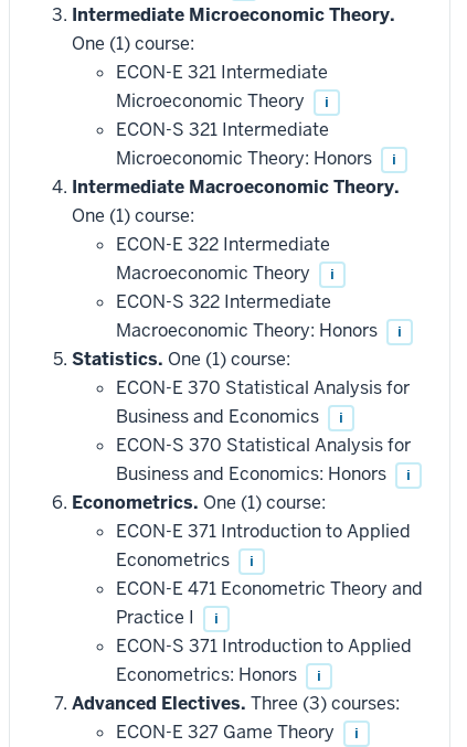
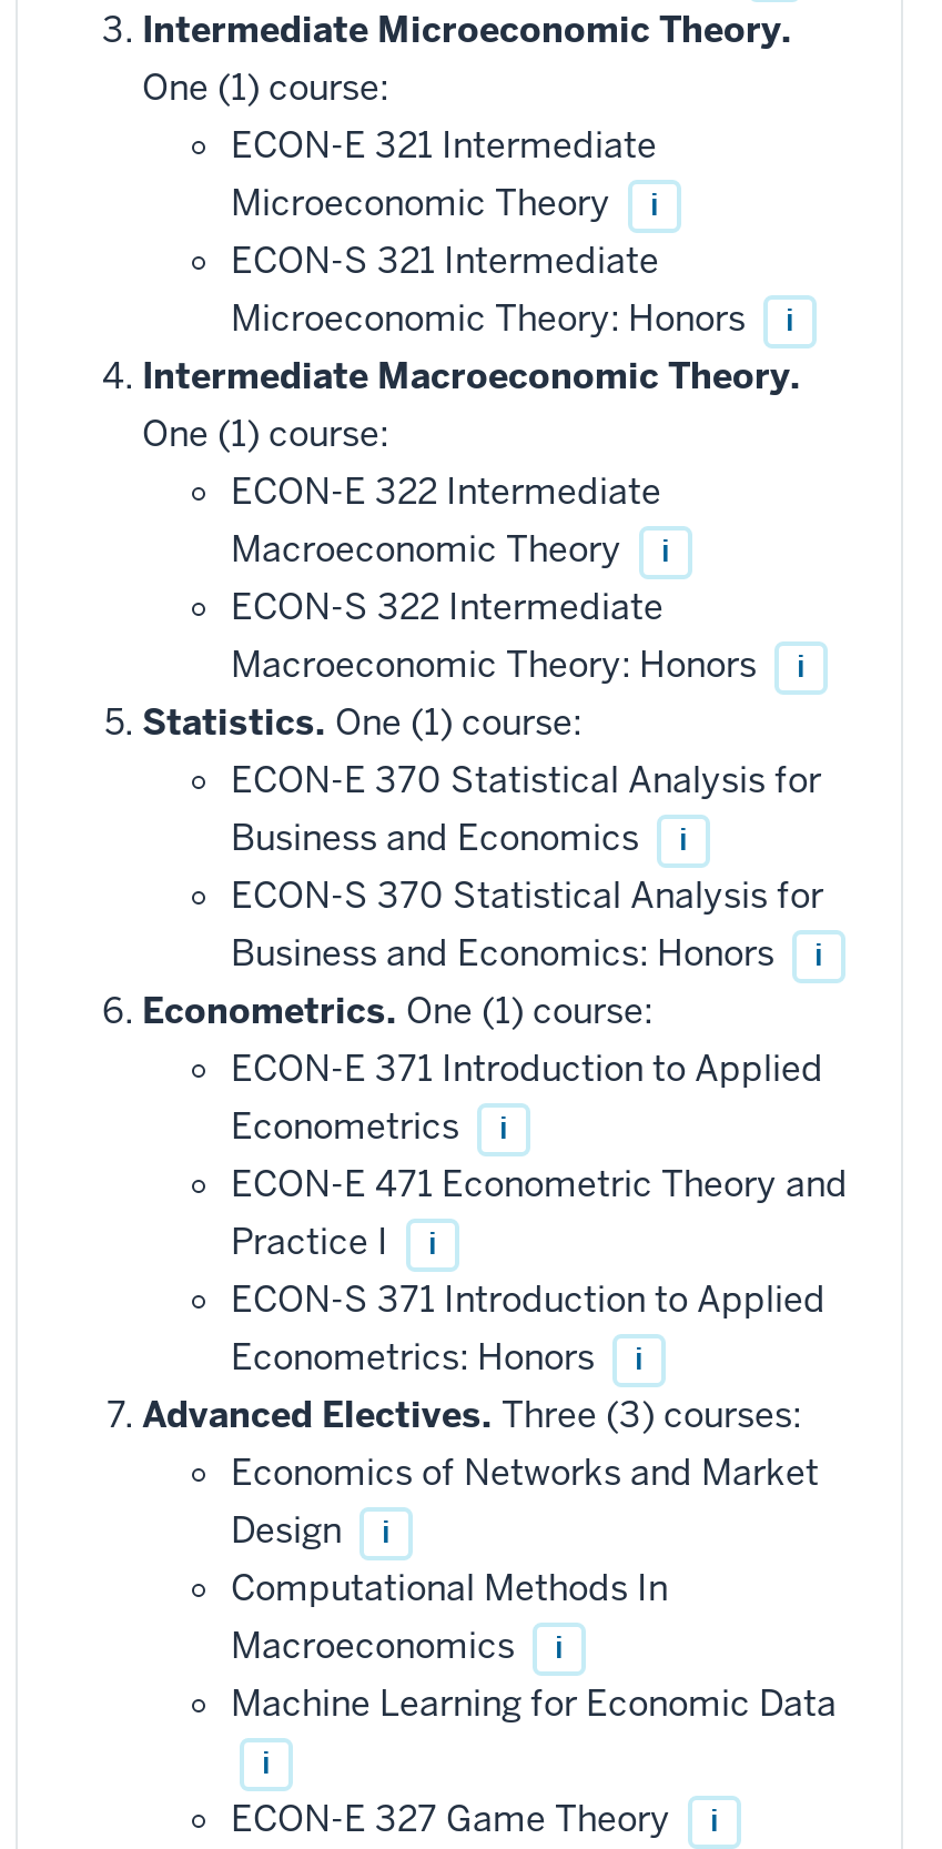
+ Economics of Networks and Market
+ Design
+ i
+ Computational Methods In
+ Macroeconomics
+ i
+ Machine Learning for Economic Data
+ i
